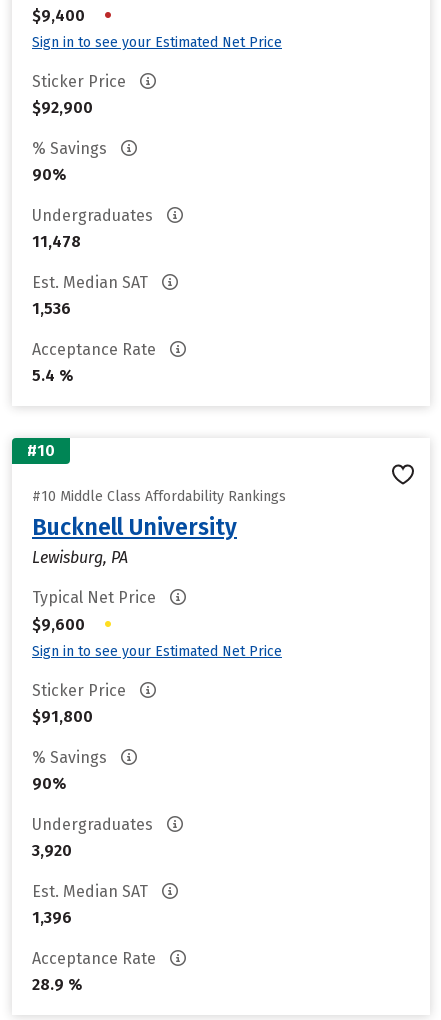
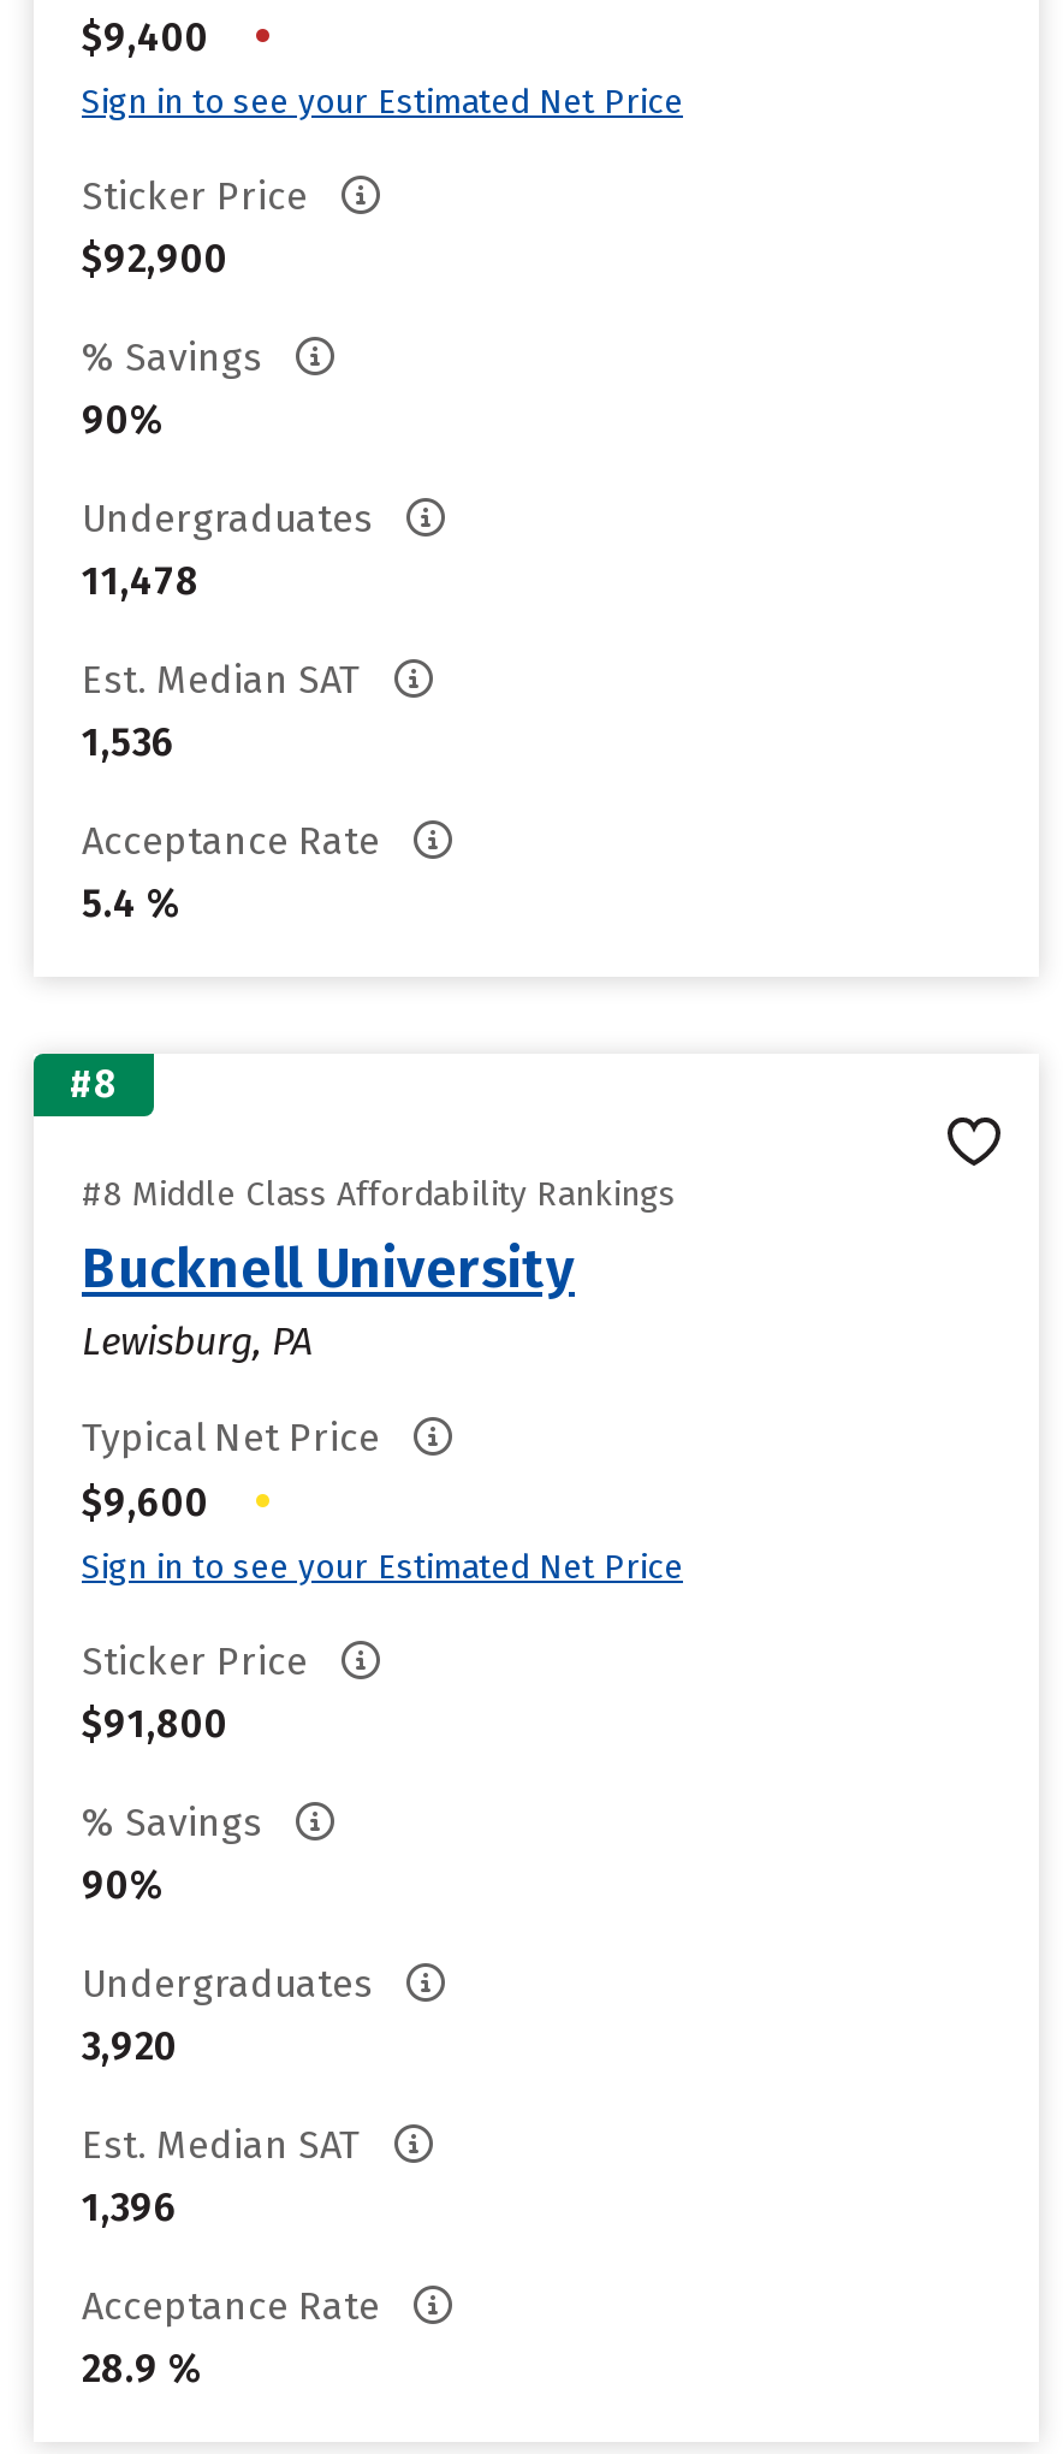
- #10
+ #8

- #10 Middle Class Affordability Rankings
+ #8 Middle Class Affordability Rankings
